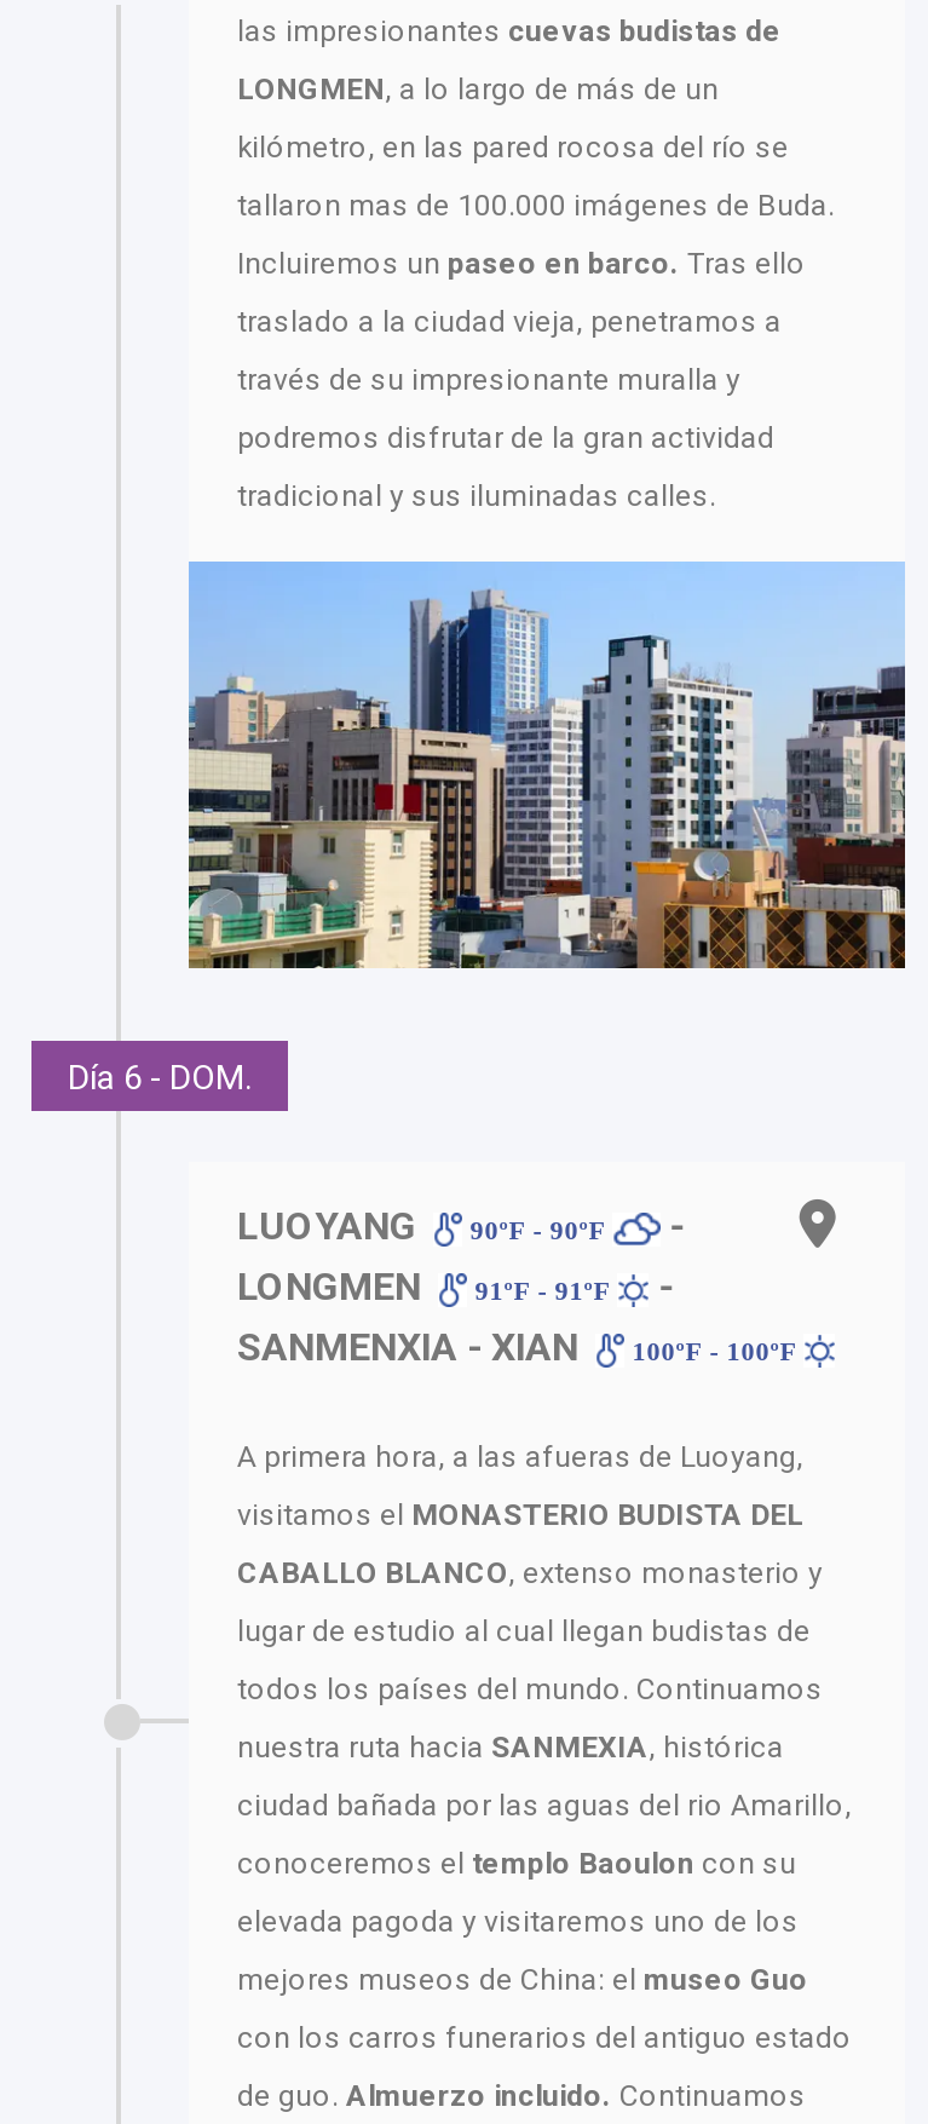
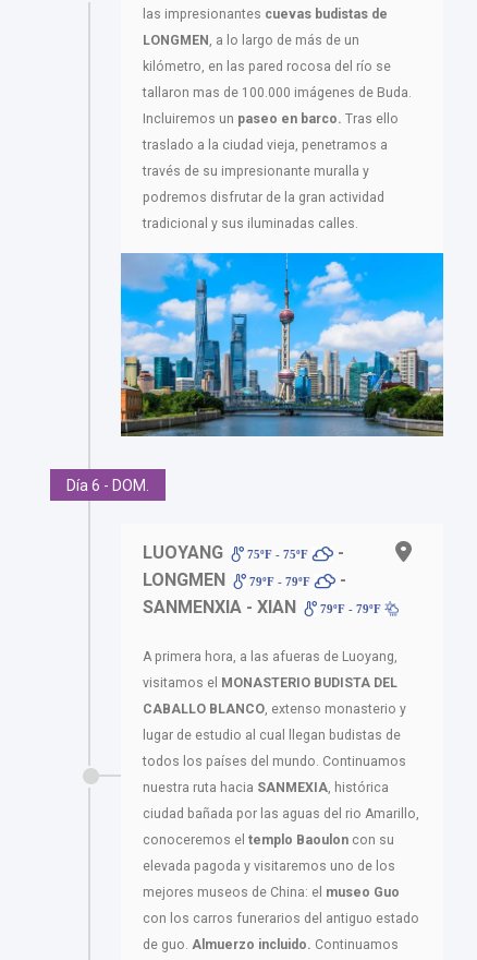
- [image]
+ [image]

- 90ºF - 90ºF
+ 75ºF - 75ºF

- 91ºF - 91ºF
+ 79ºF - 79ºF

- SANMENXIA - XIAN 100ºF - 100ºF
+ SANMENXIA - XIAN 79ºF - 79ºF
